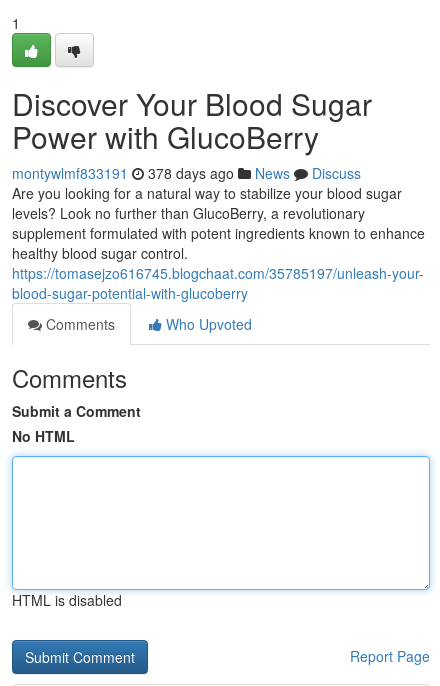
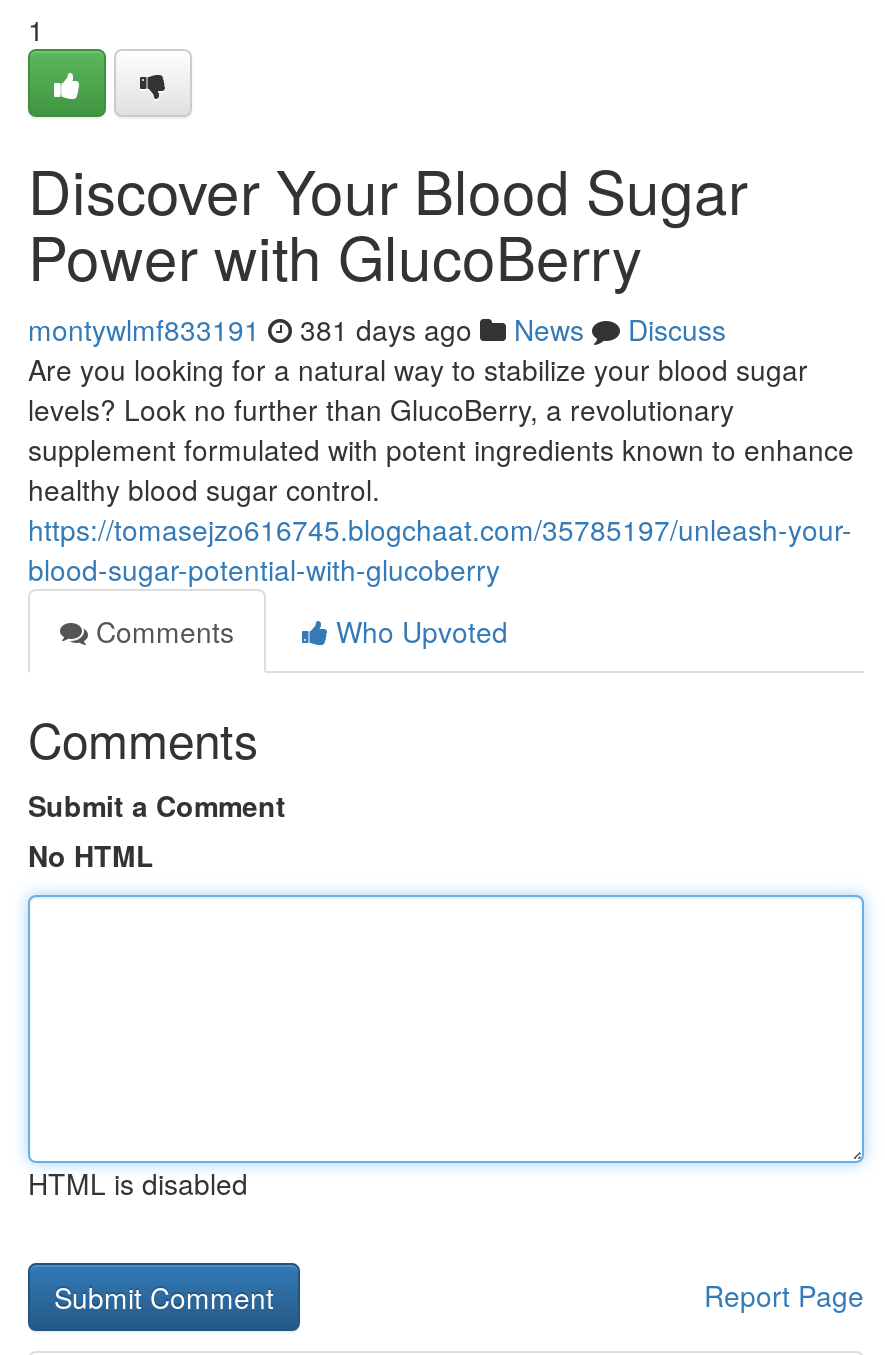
- montywlmf833191 378 days ago News Discuss
+ montywlmf833191 381 days ago News Discuss
